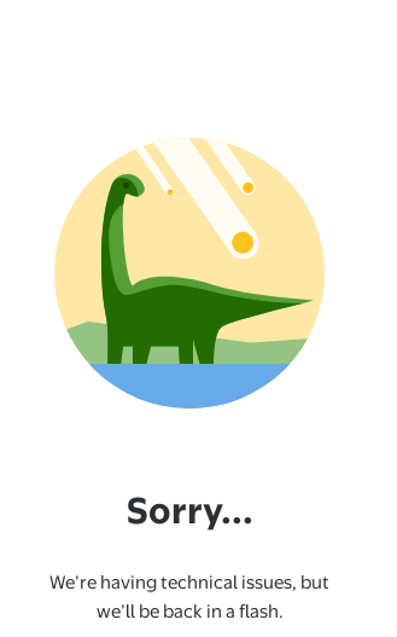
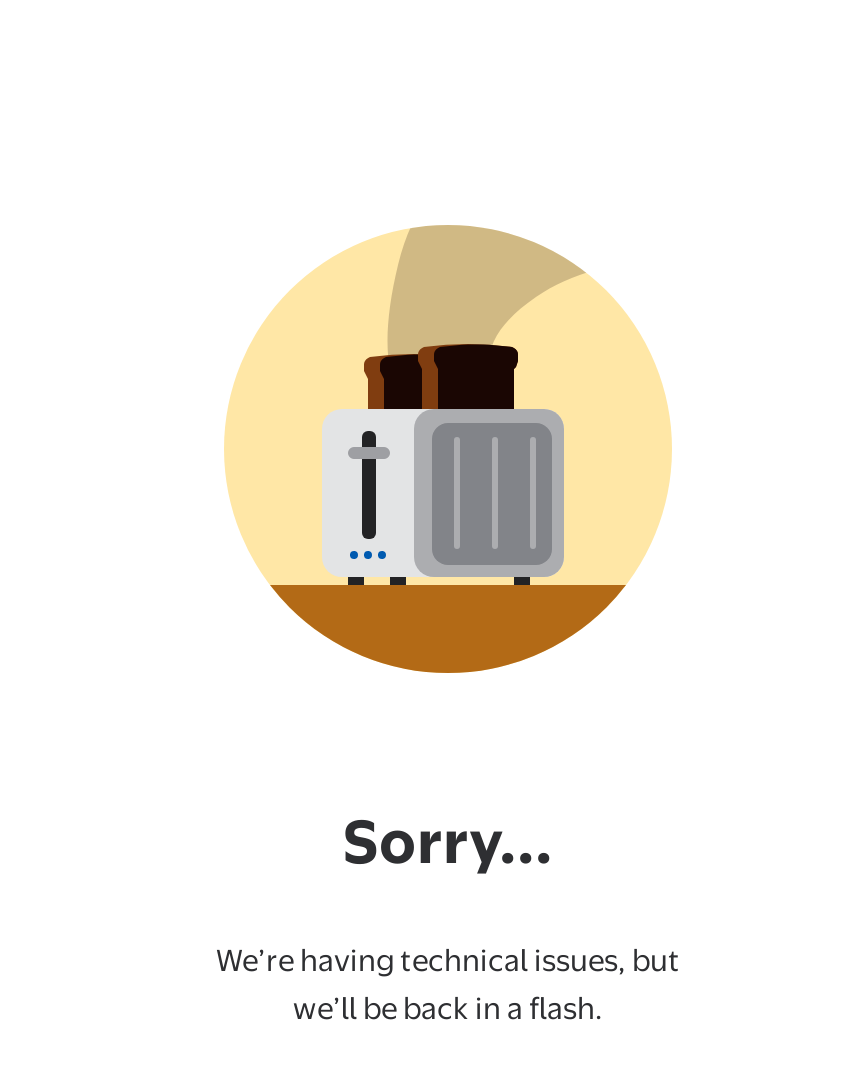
- [image]
+ [image]
